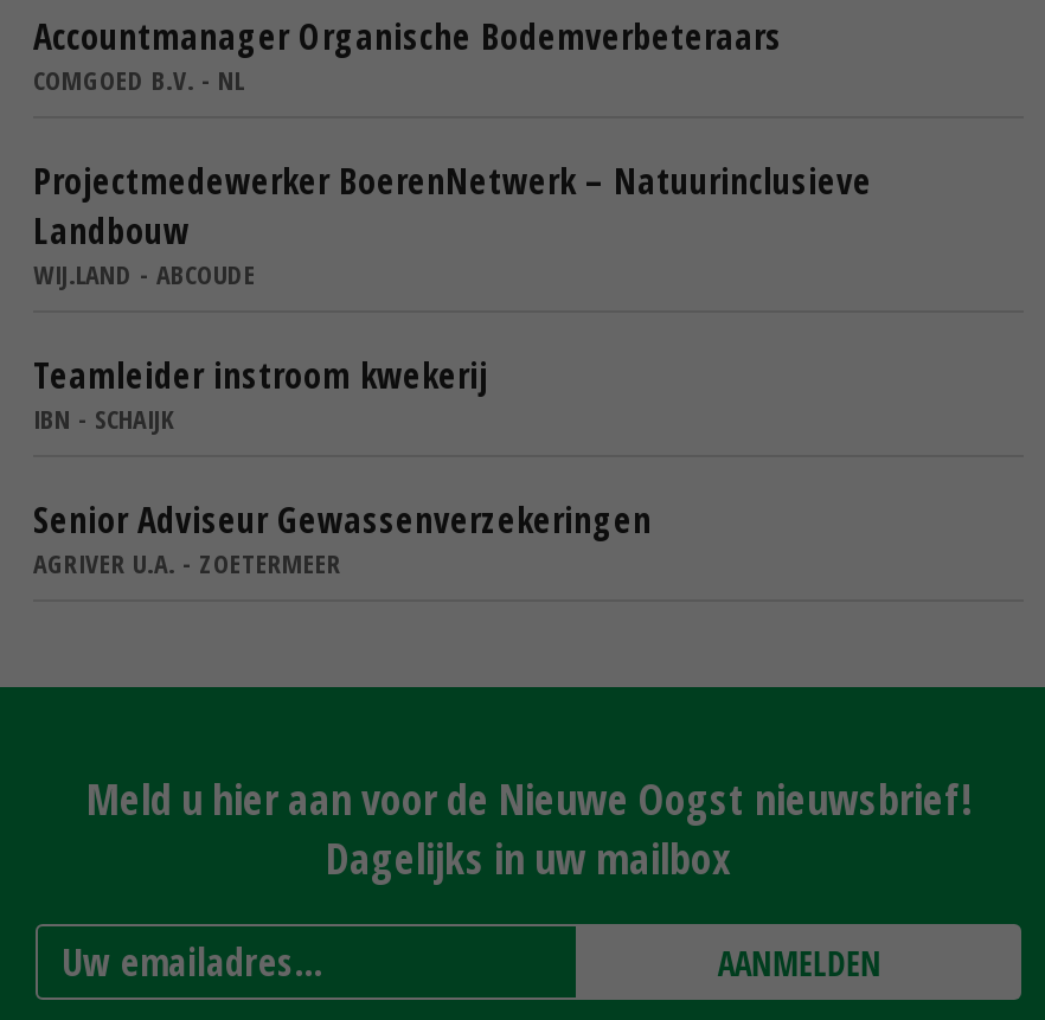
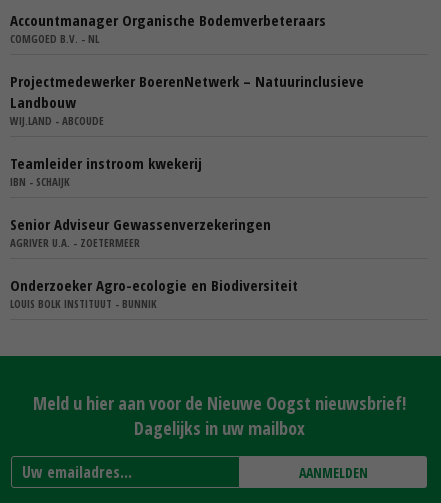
+ Onderzoeker Agro-ecologie en Biodiversiteit
+ LOUIS BOLK INSTITUUT - BUNNIK
